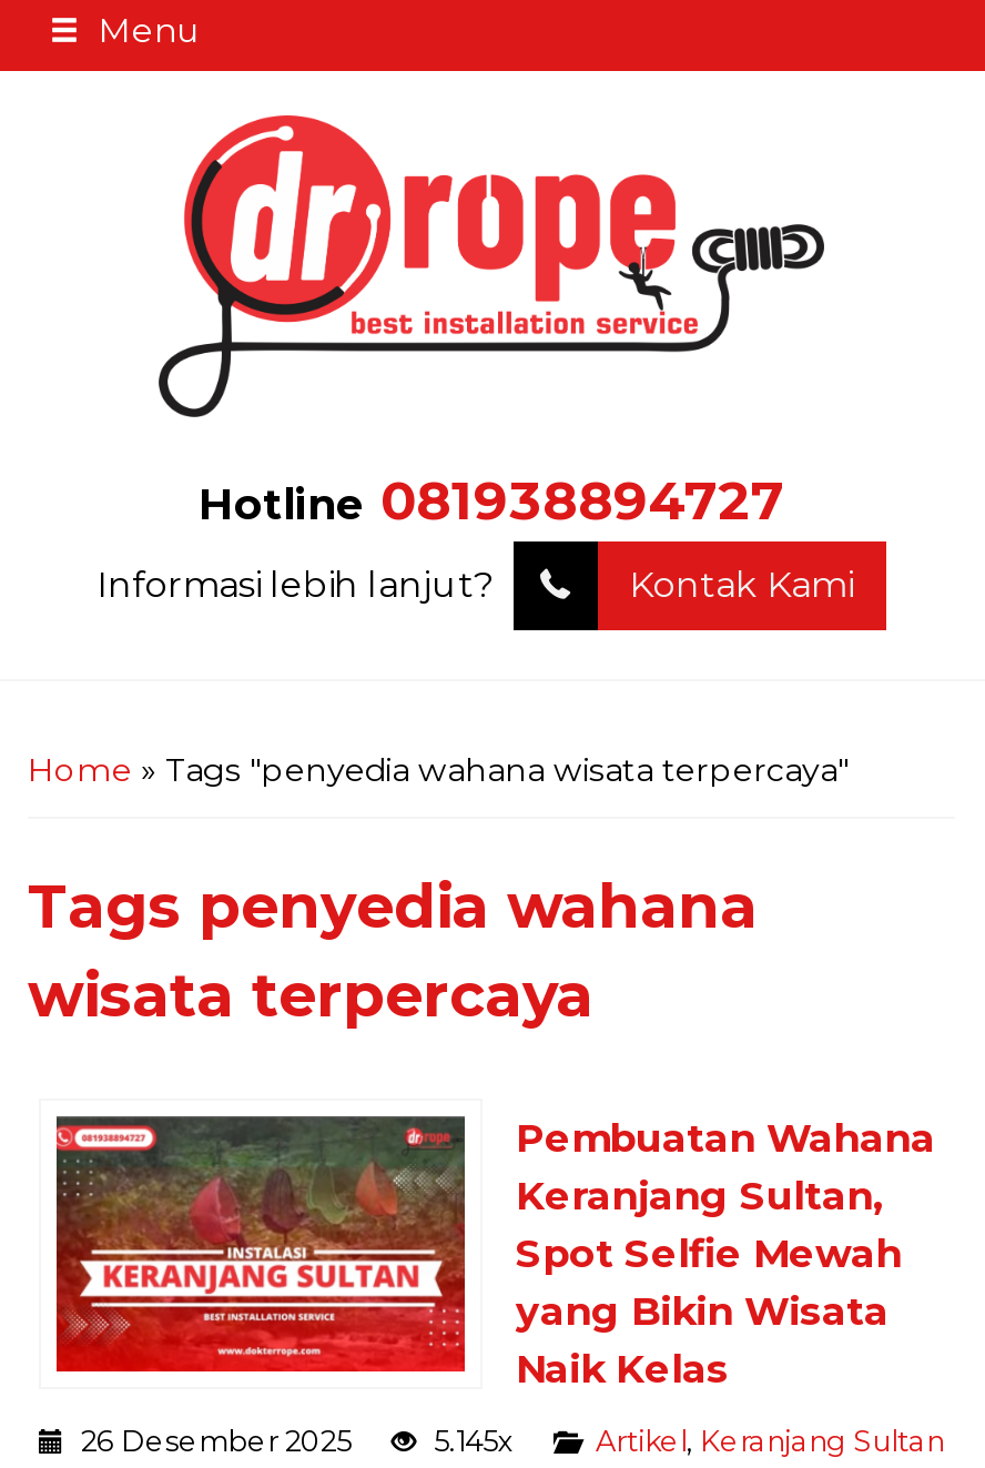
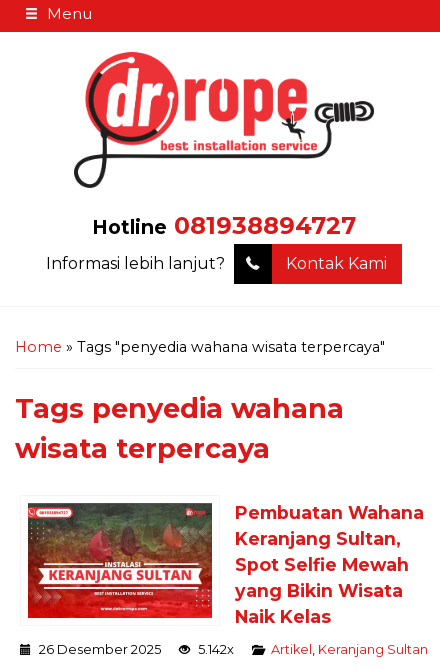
- 5.145x
+ 5.142x
